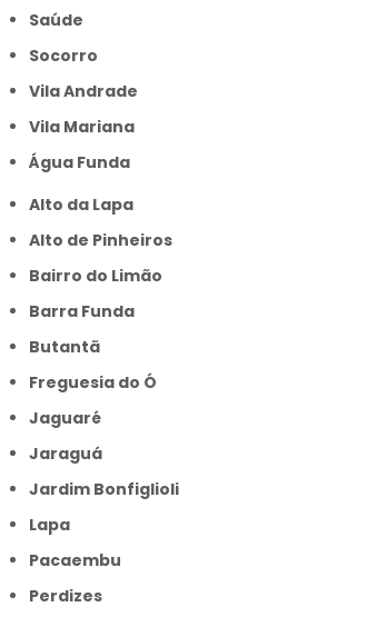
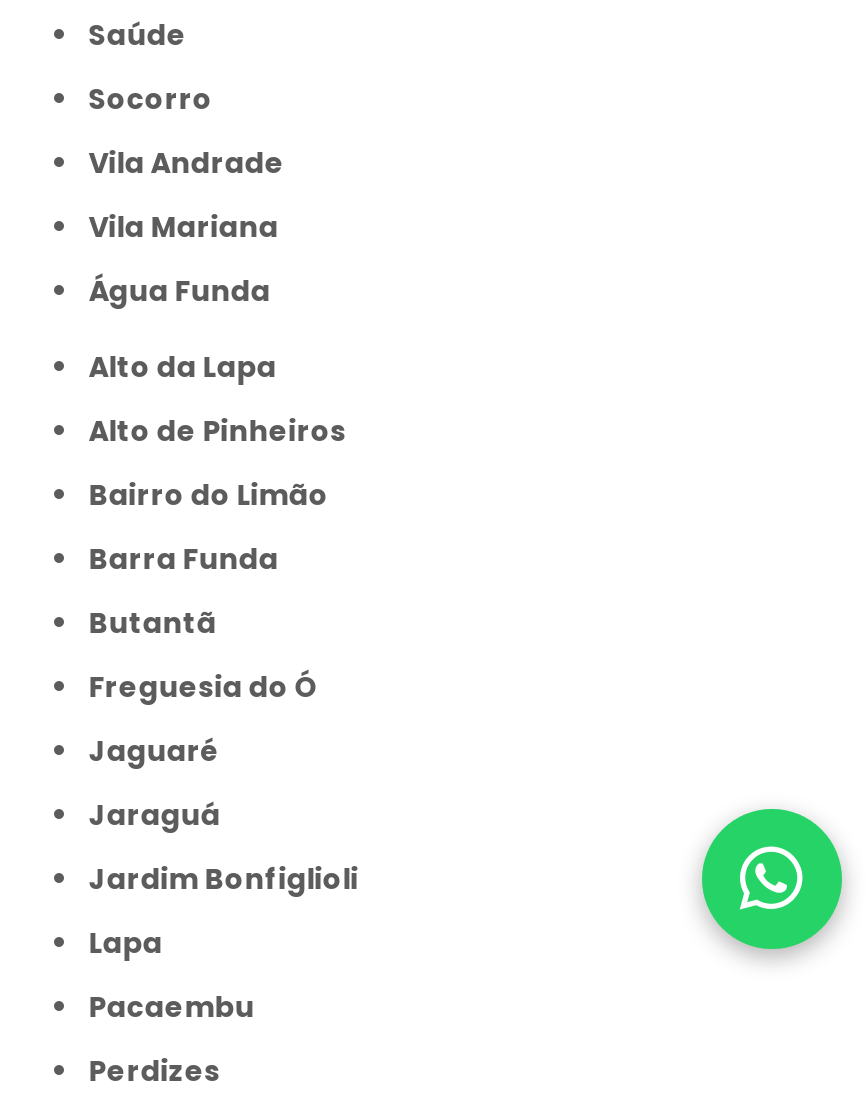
+ [image]
